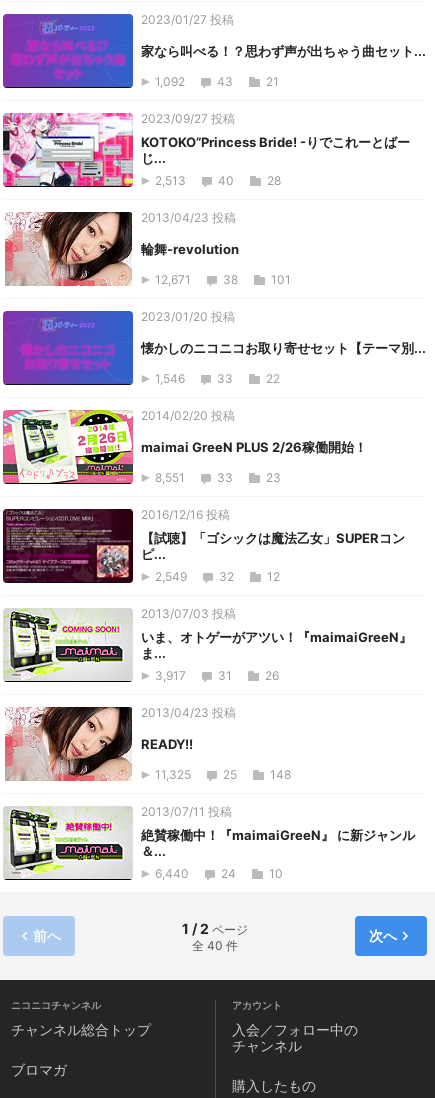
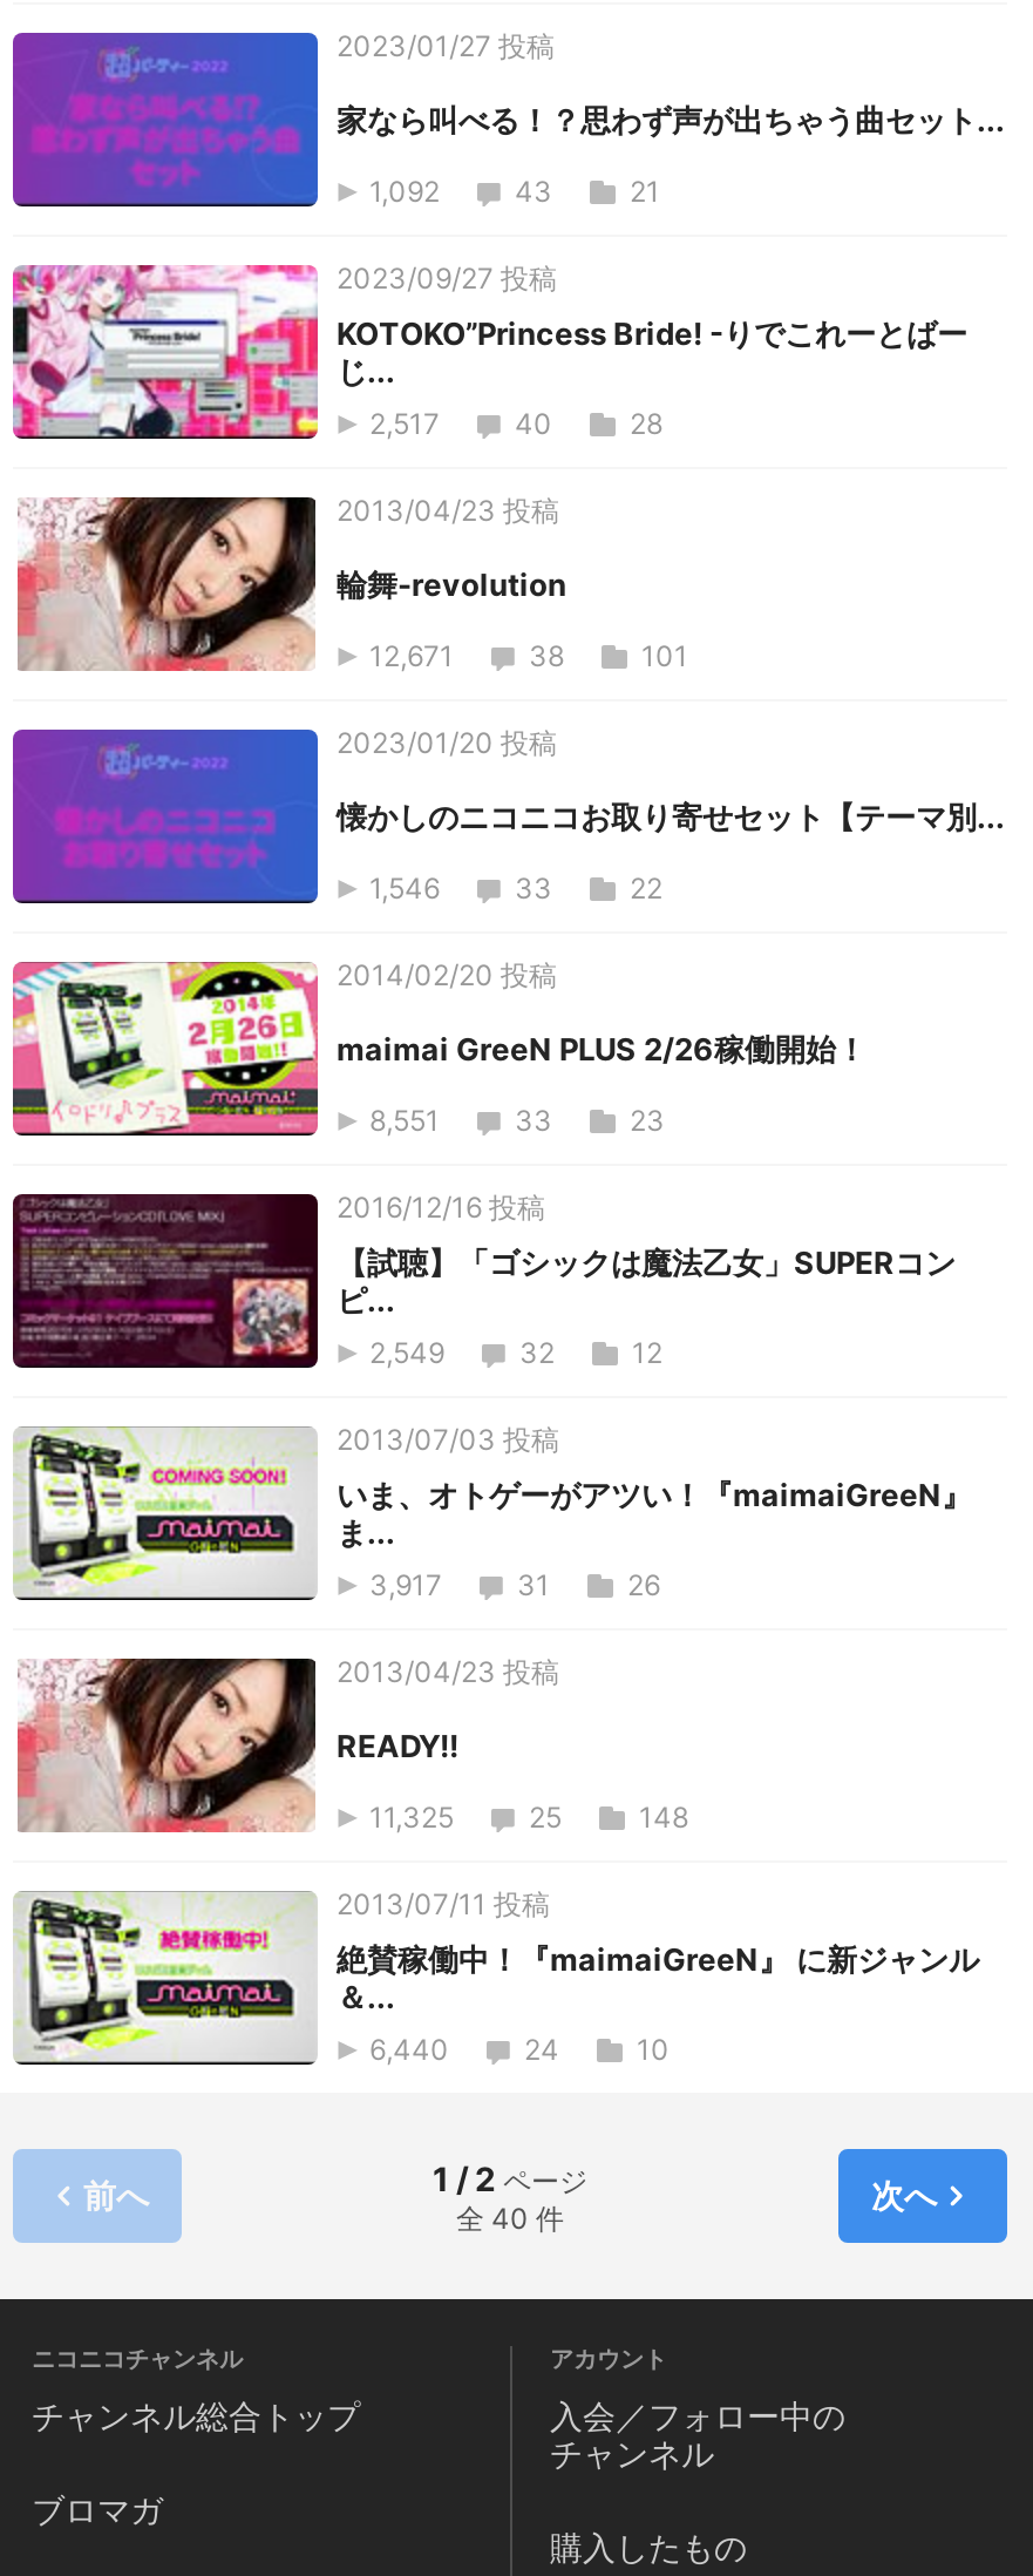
- 2,513
+ 2,517
